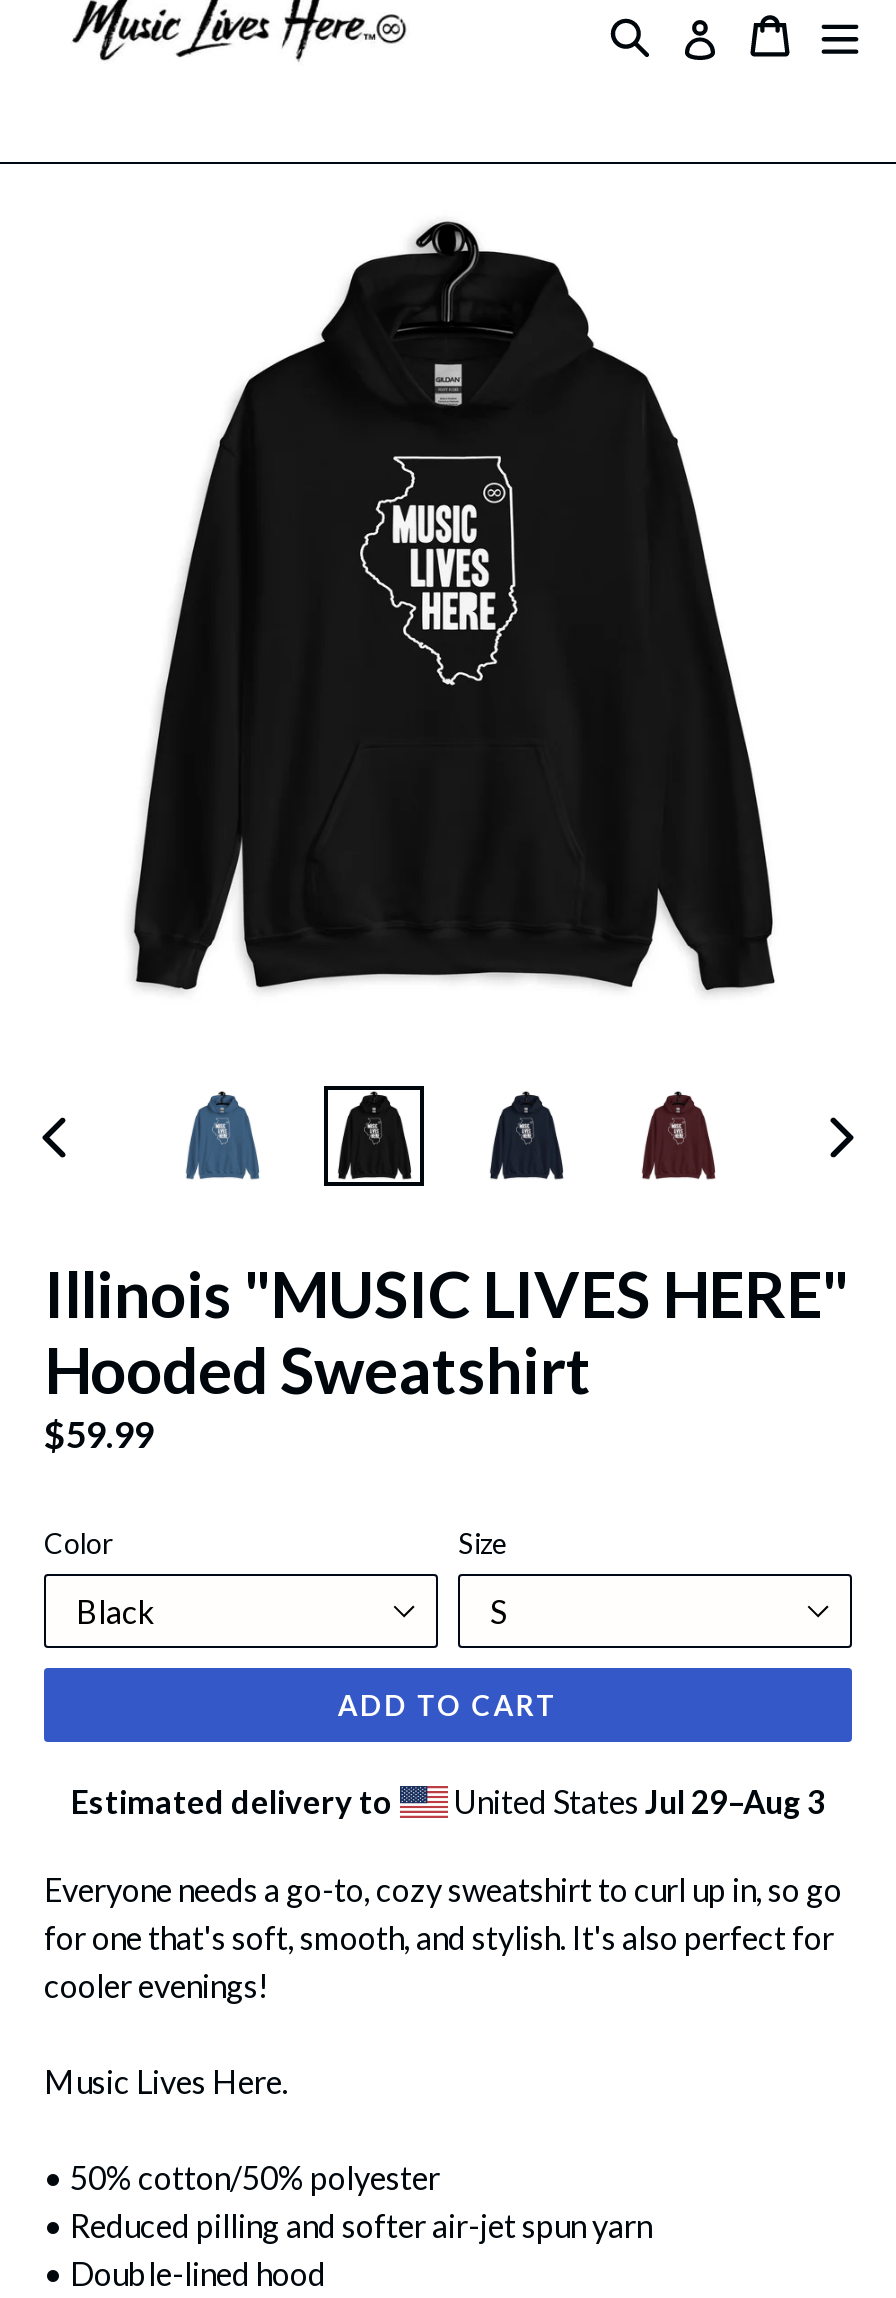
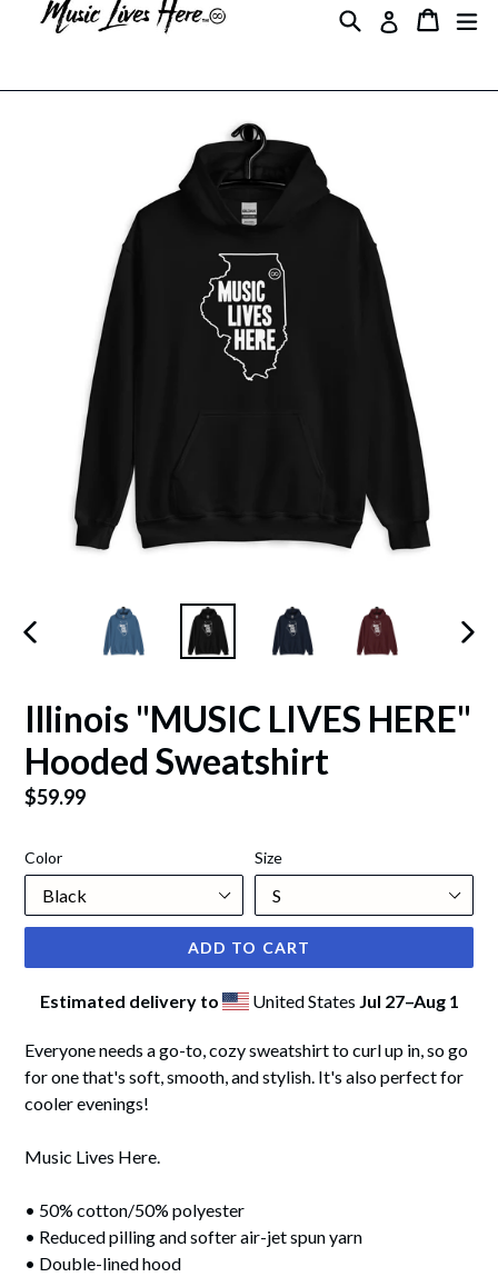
- United States Jul 29–Aug 3
+ United States Jul 27–Aug 1
